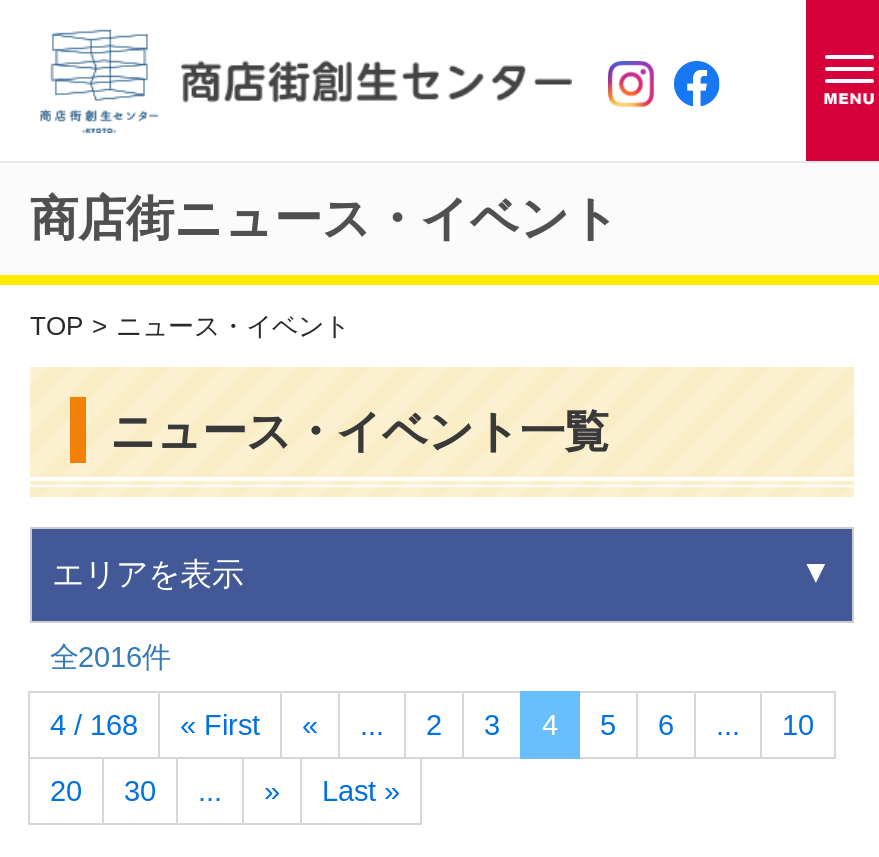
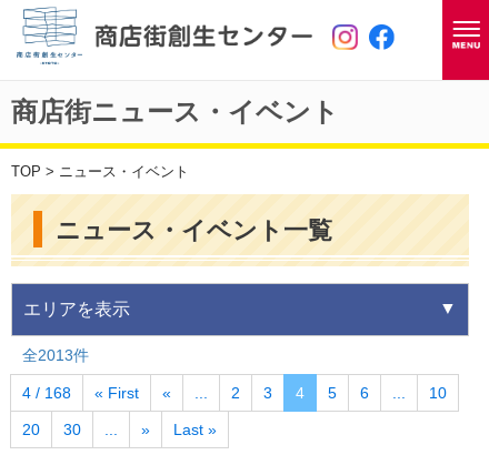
- 全2016件
+ 全2013件
